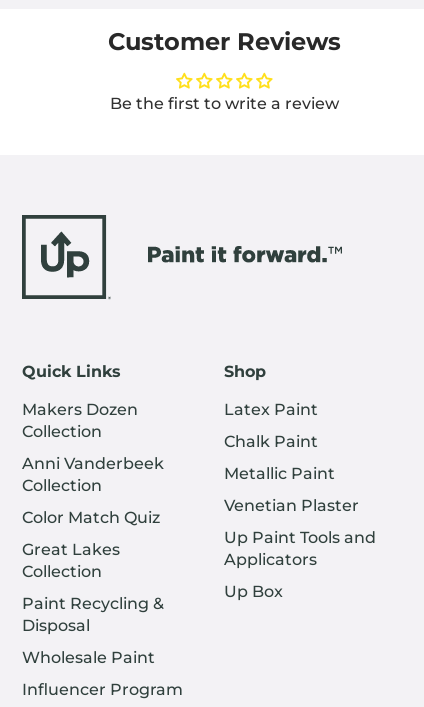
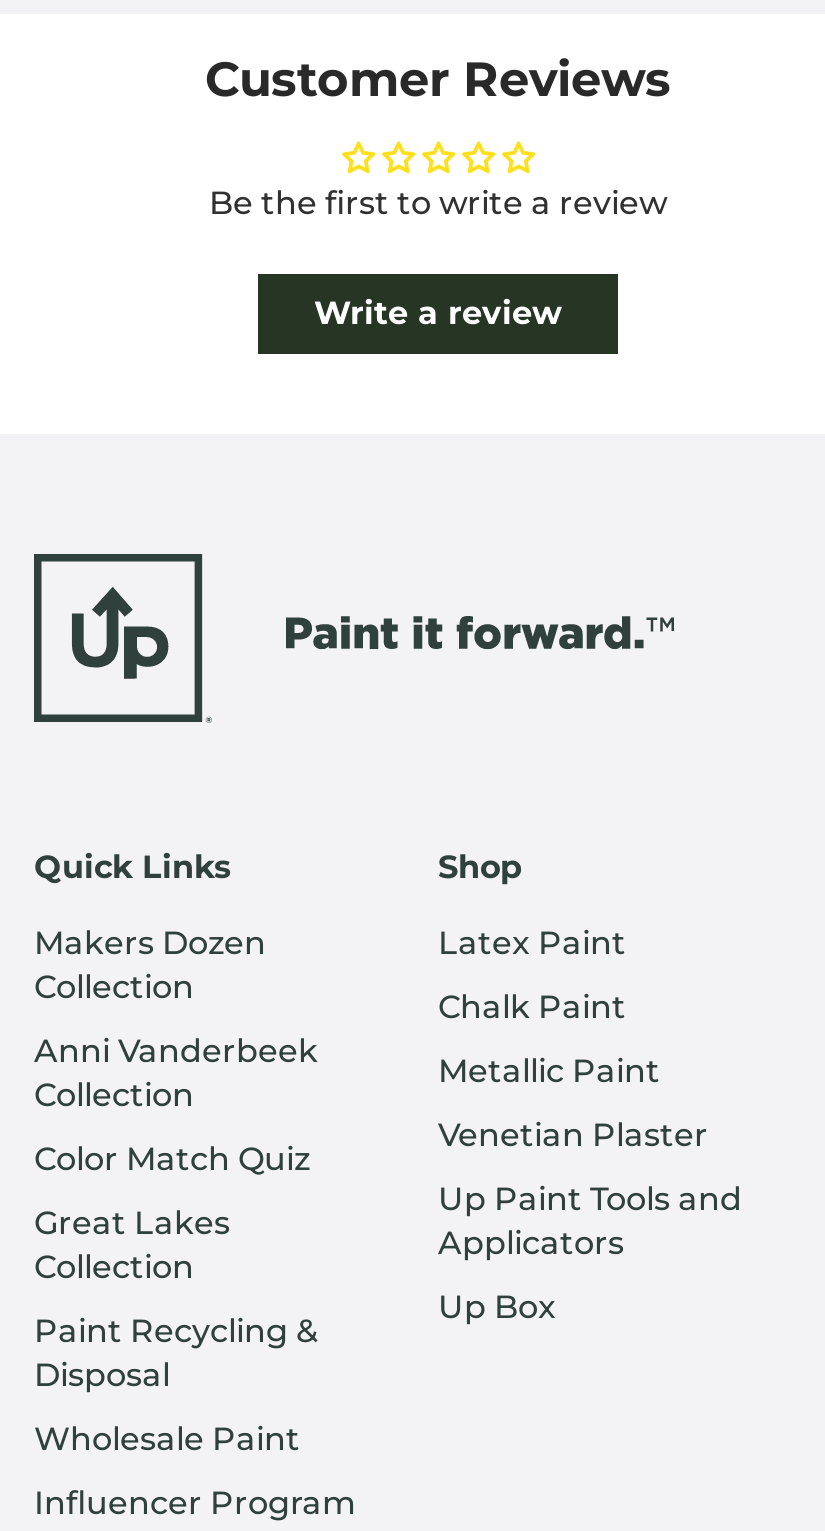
+ Write a review
